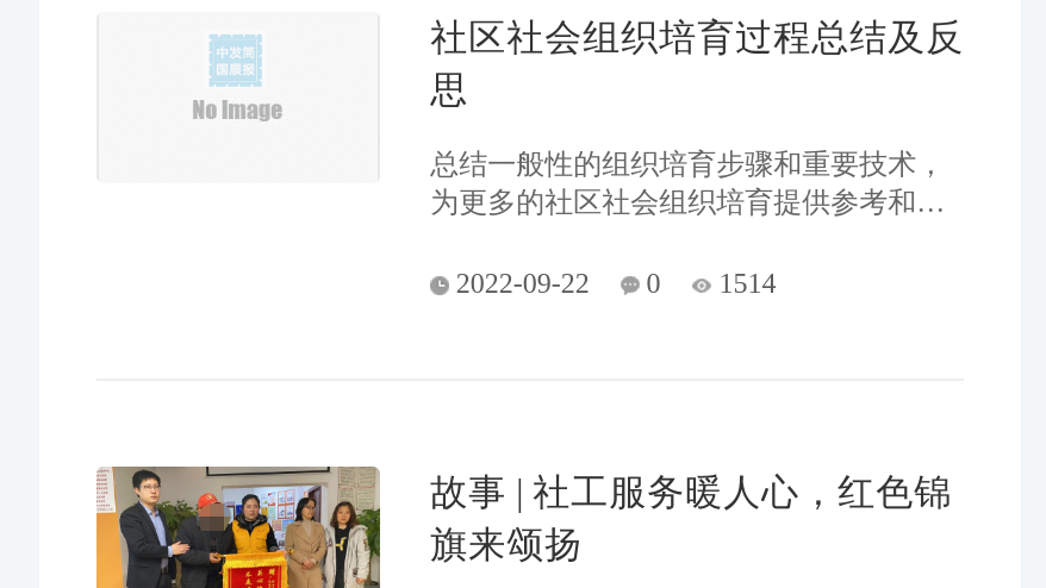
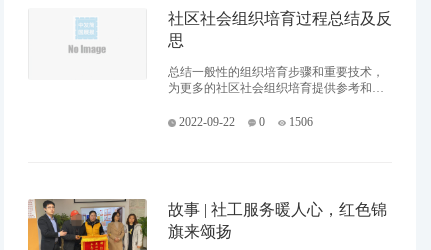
- 2022-09-22 0 1514
+ 2022-09-22 0 1506
